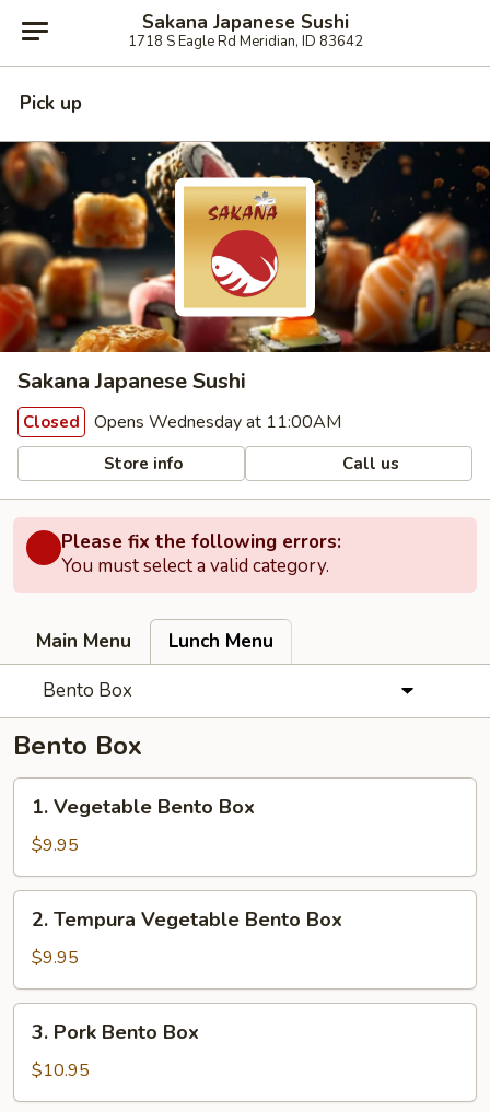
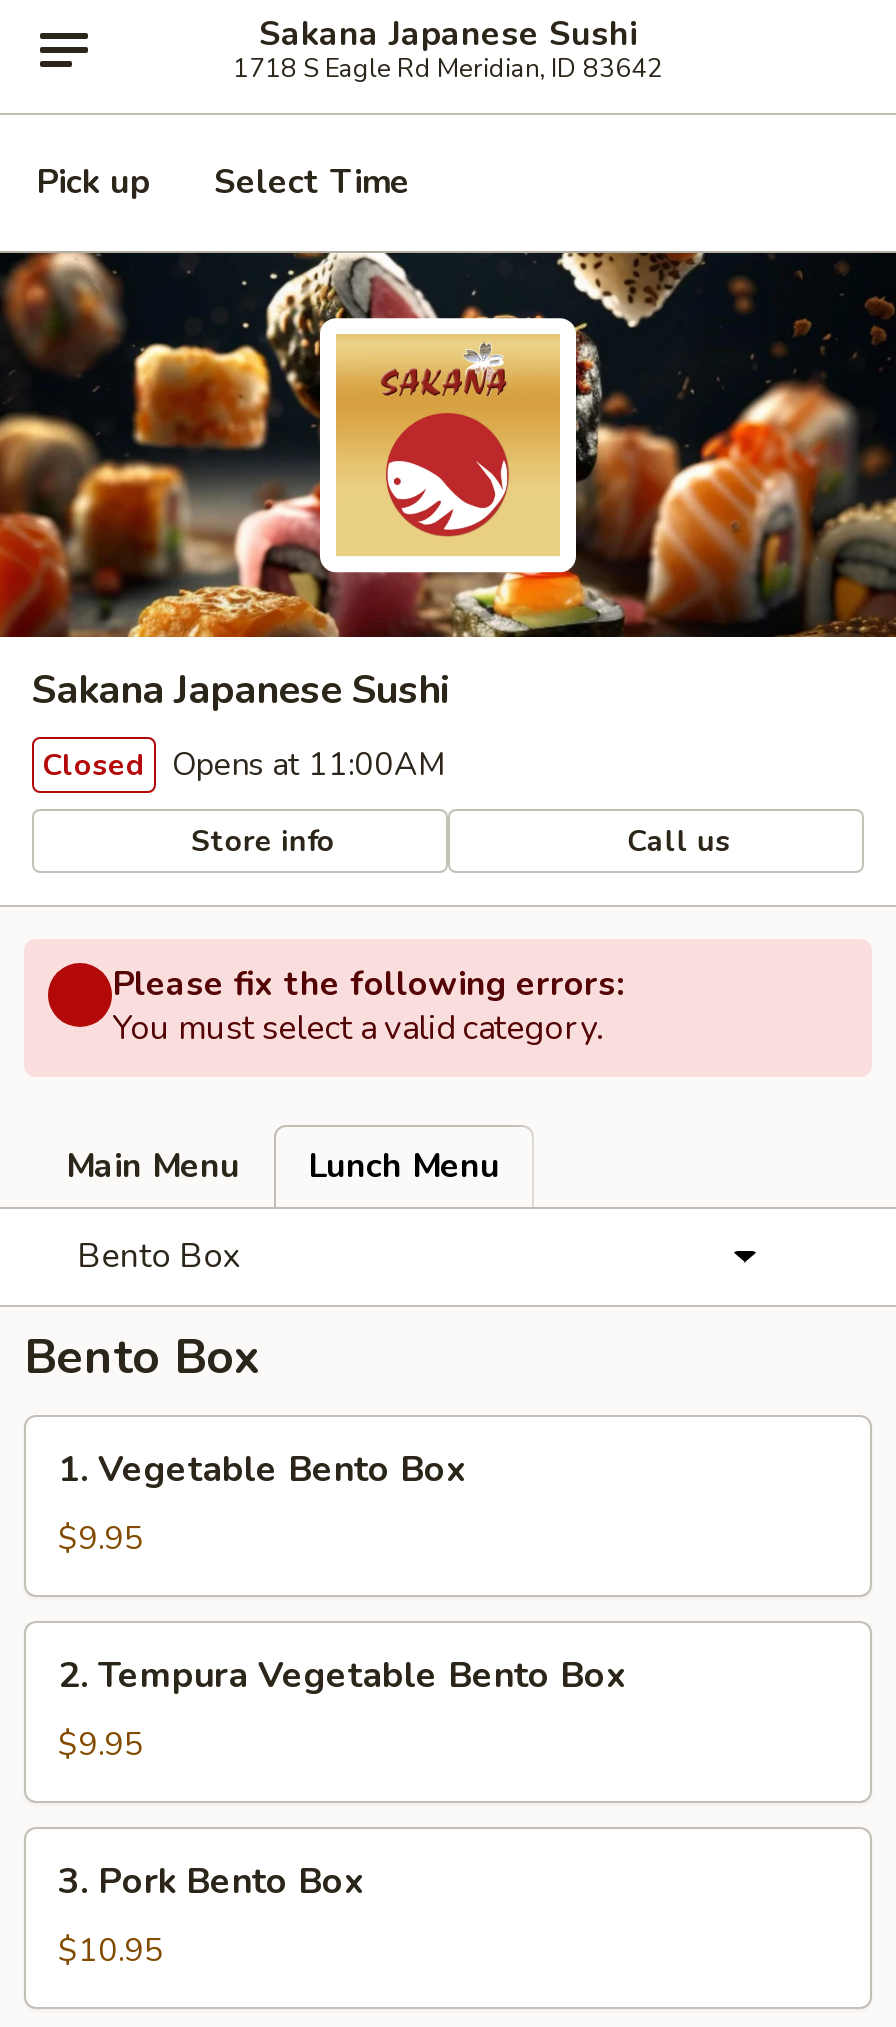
+ Select Time

- Closed Opens Wednesday at 11:00AM
+ Closed Opens at 11:00AM
